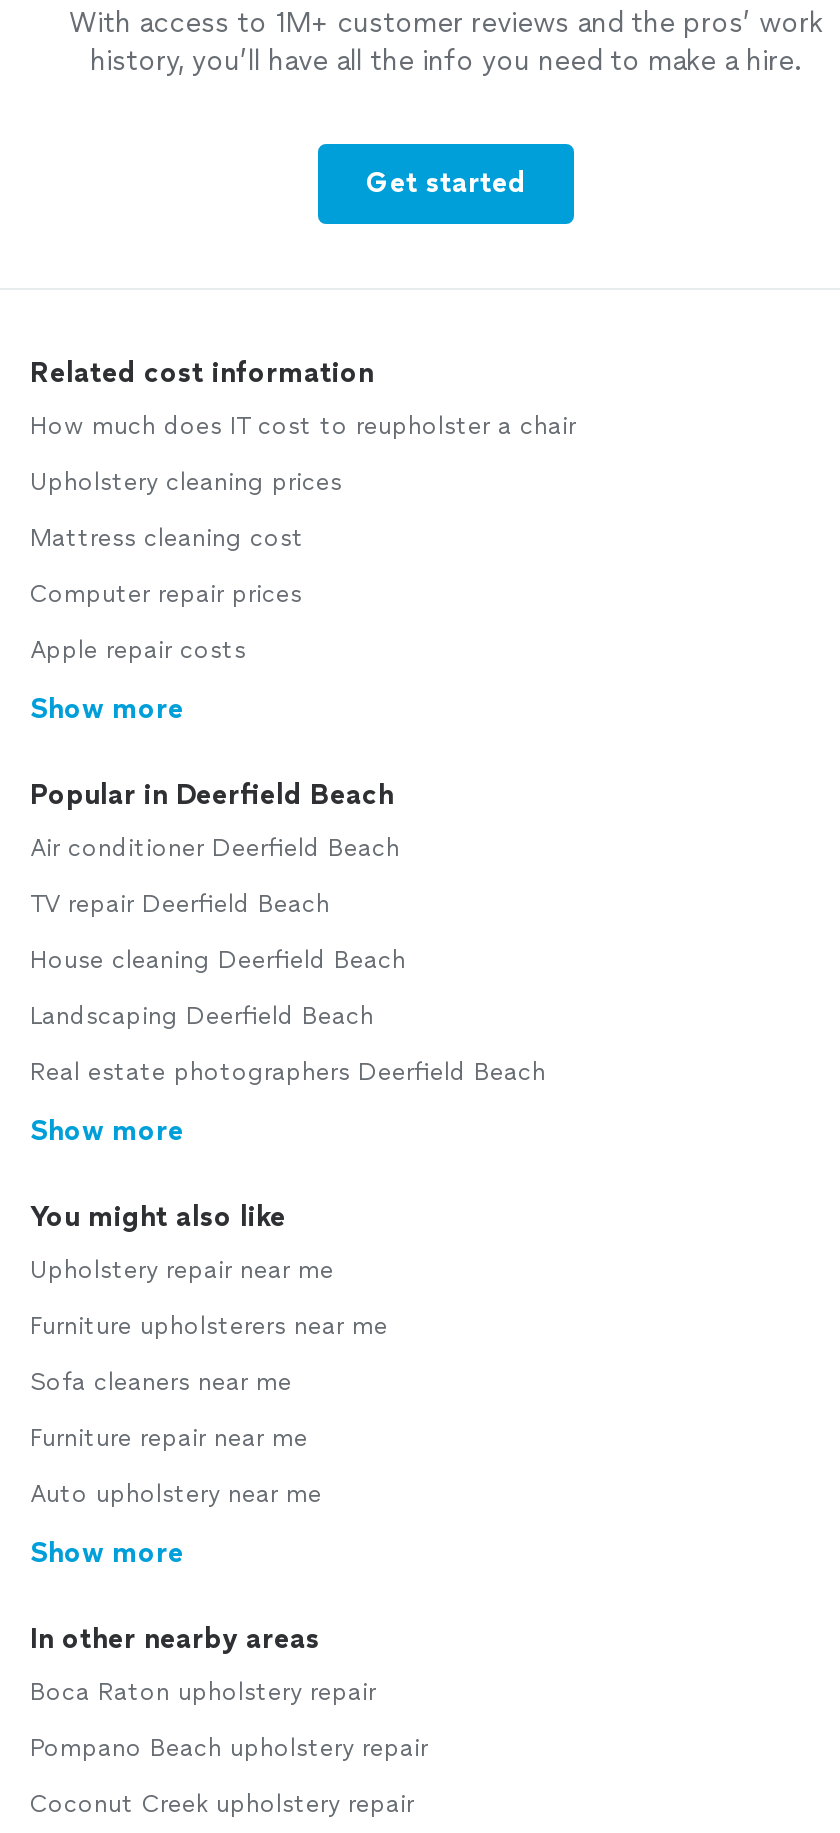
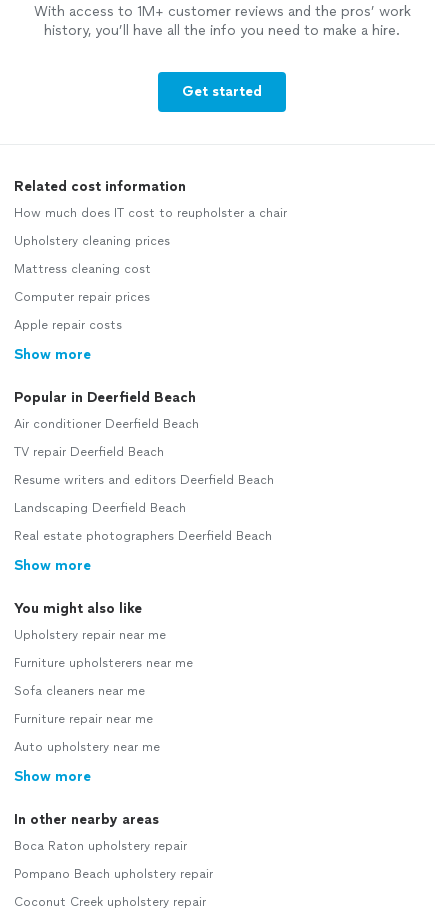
- House cleaning Deerfield Beach
+ Resume writers and editors Deerfield Beach
